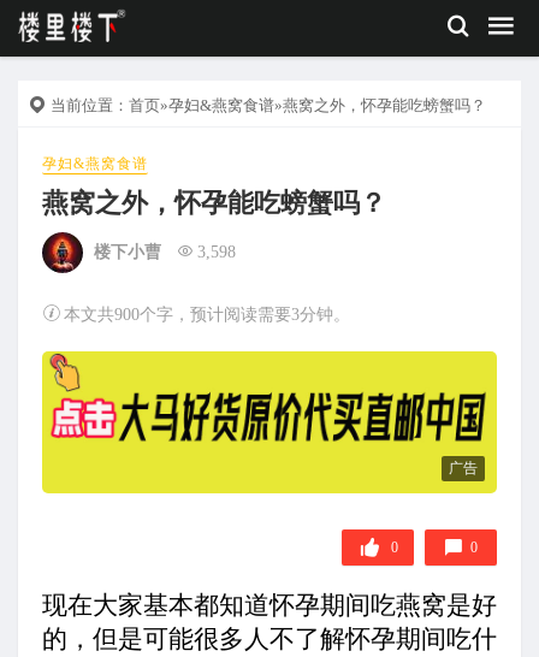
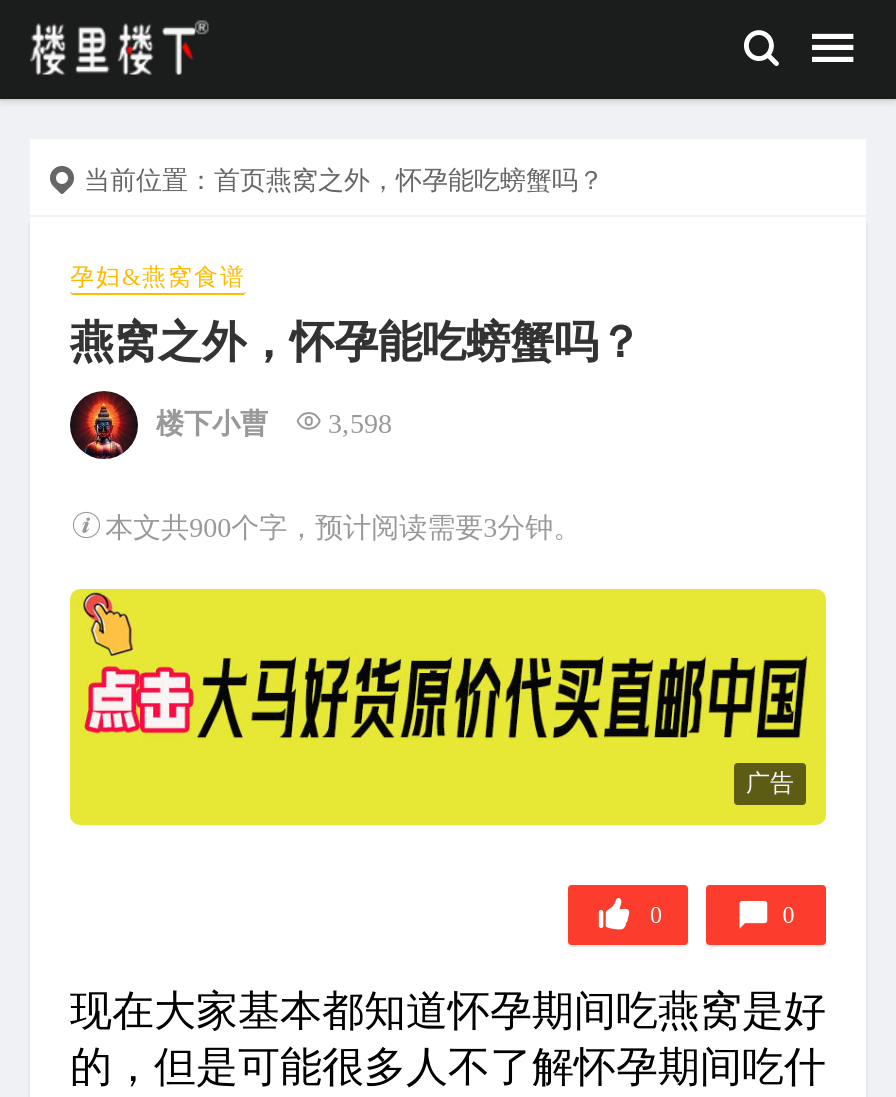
- 当前位置：首页»孕妇&燕窝食谱»燕窝之外，怀孕能吃螃蟹吗？
+ 当前位置：首页燕窝之外，怀孕能吃螃蟹吗？
